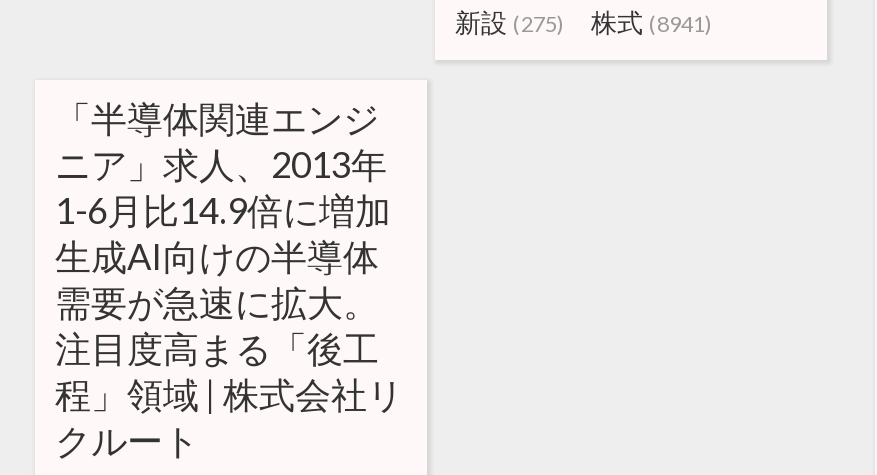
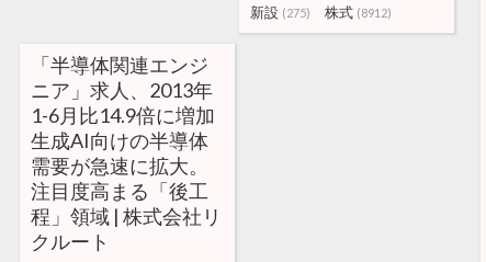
- 新設 (275) 株式 (8941)
+ 新設 (275) 株式 (8912)
